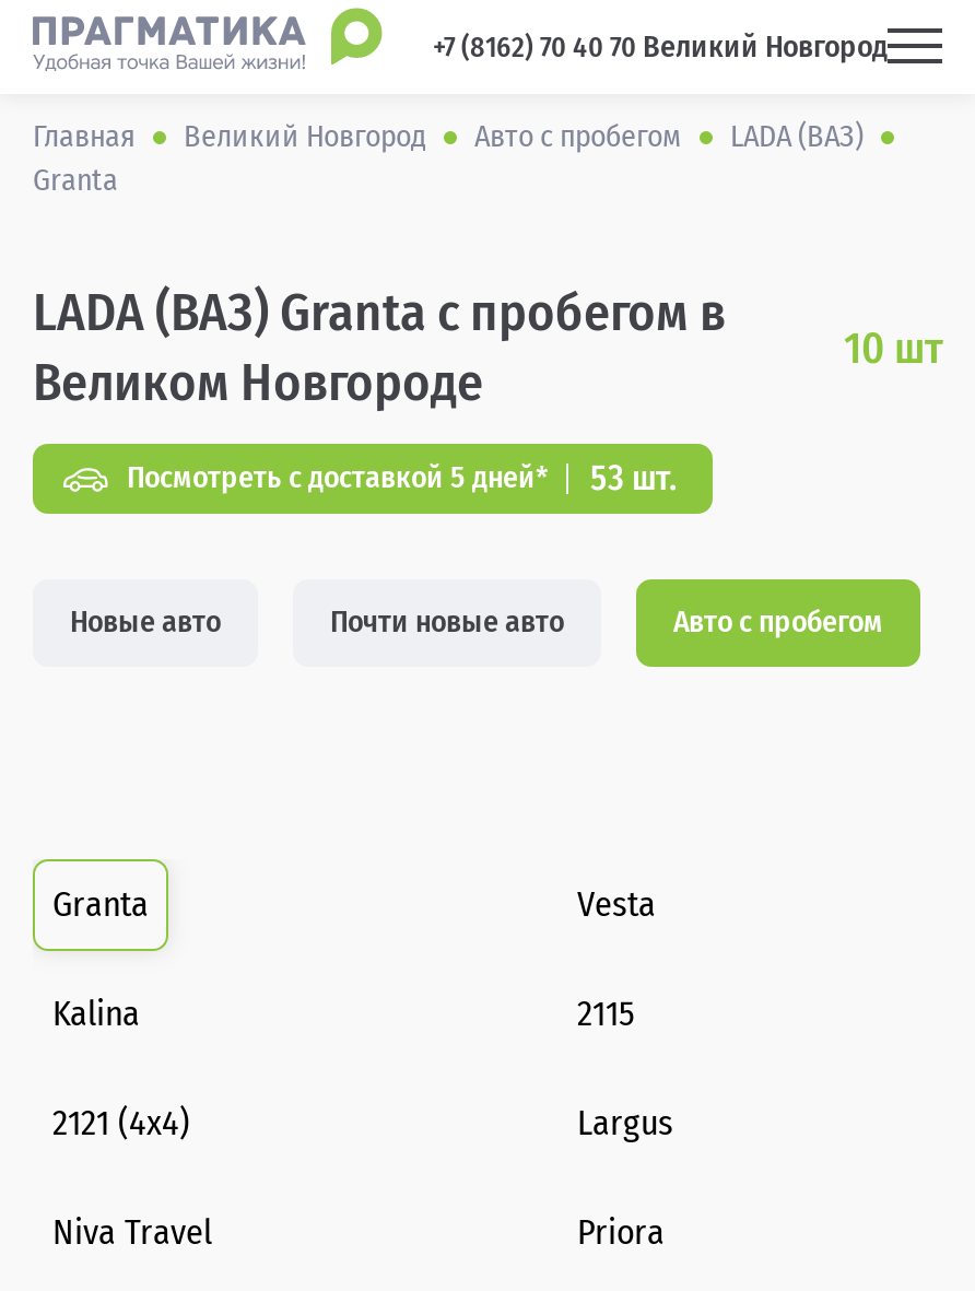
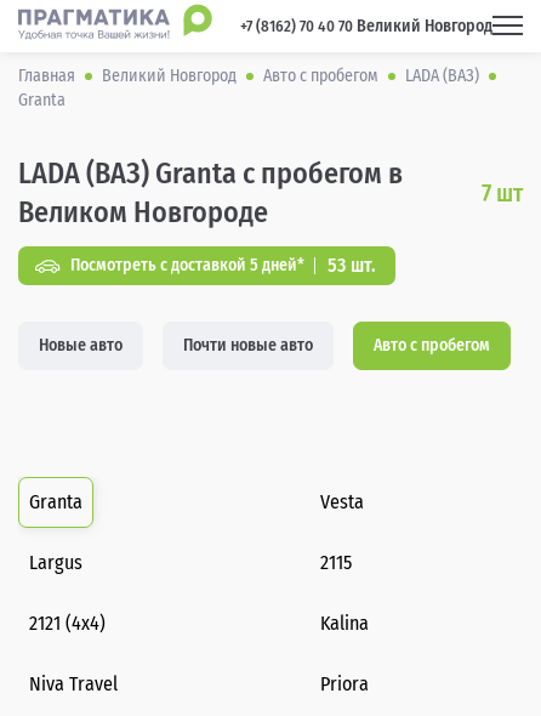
- 10 шт
+ 7 шт

moved down: Kalina

moved up: Largus
